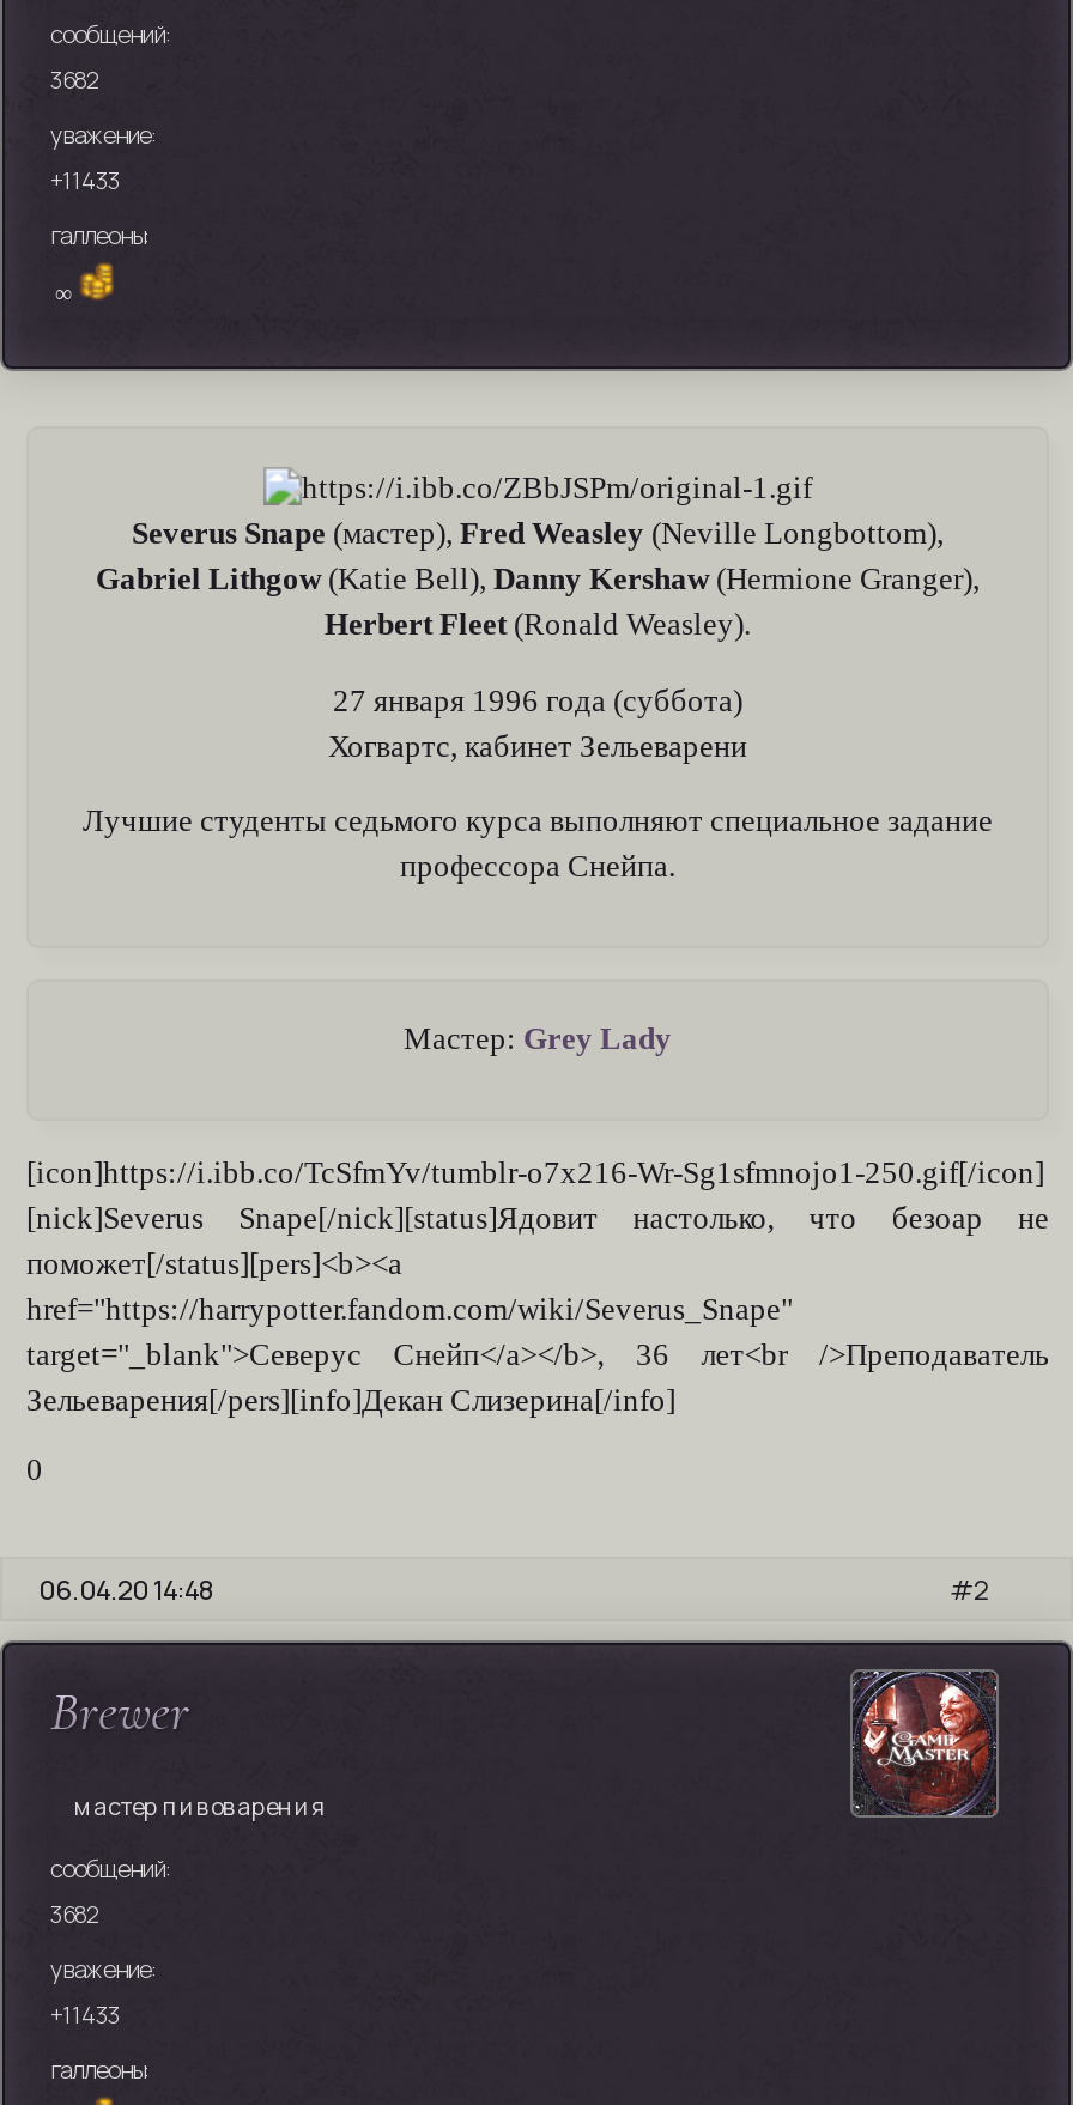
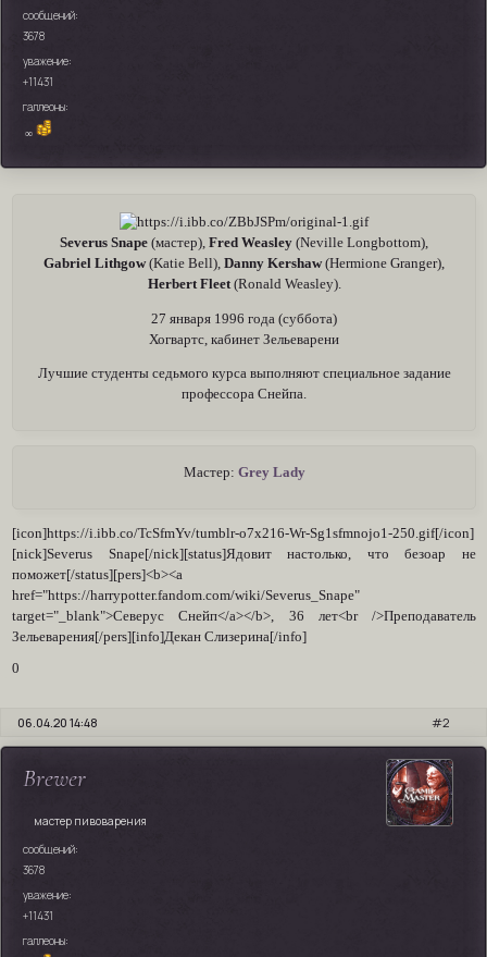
- 3682
+ 3678

- +11433
+ +11431

- 3682
+ 3678

- +11433
+ +11431
